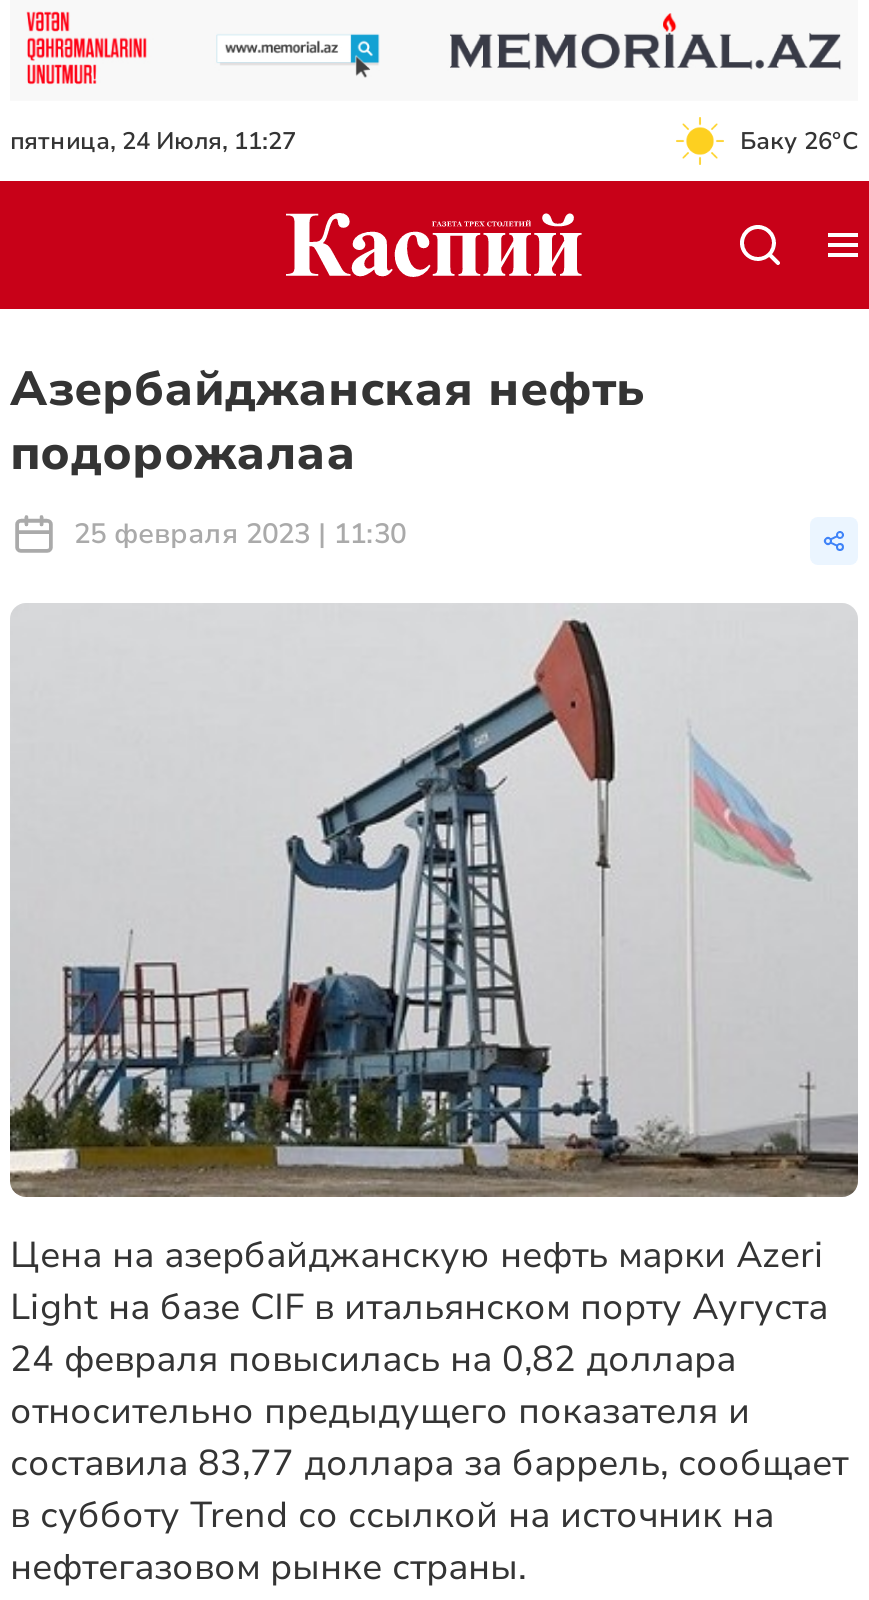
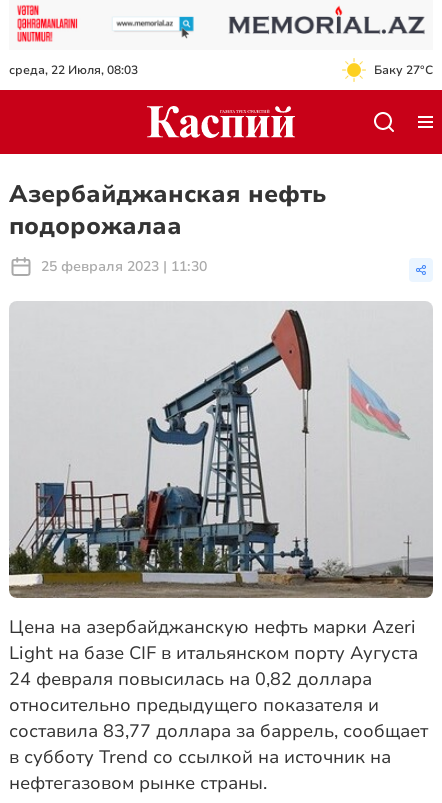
- пятница, 24 Июля, 11:27
+ среда, 22 Июля, 08:03

- Баку 26°C
+ Баку 27°C
